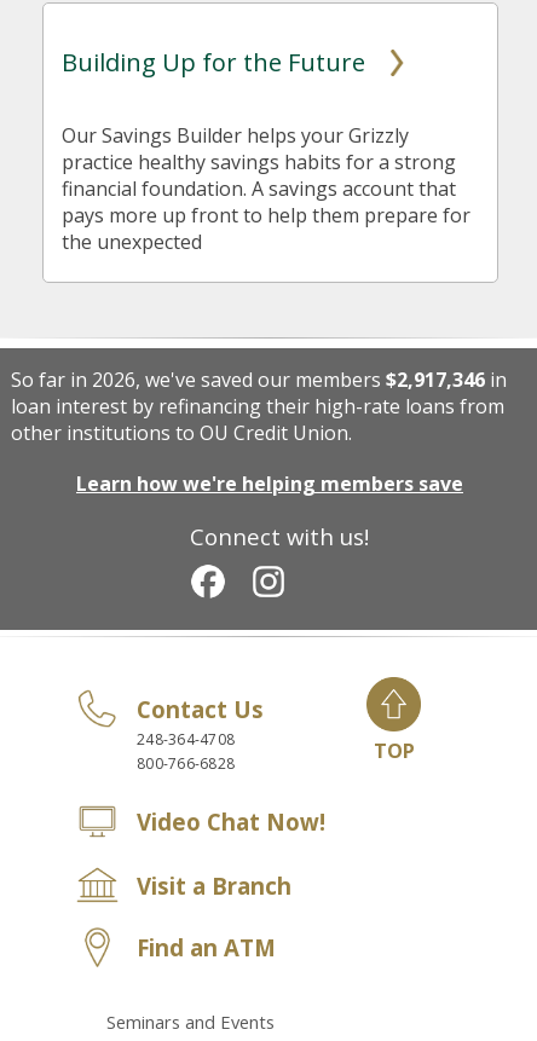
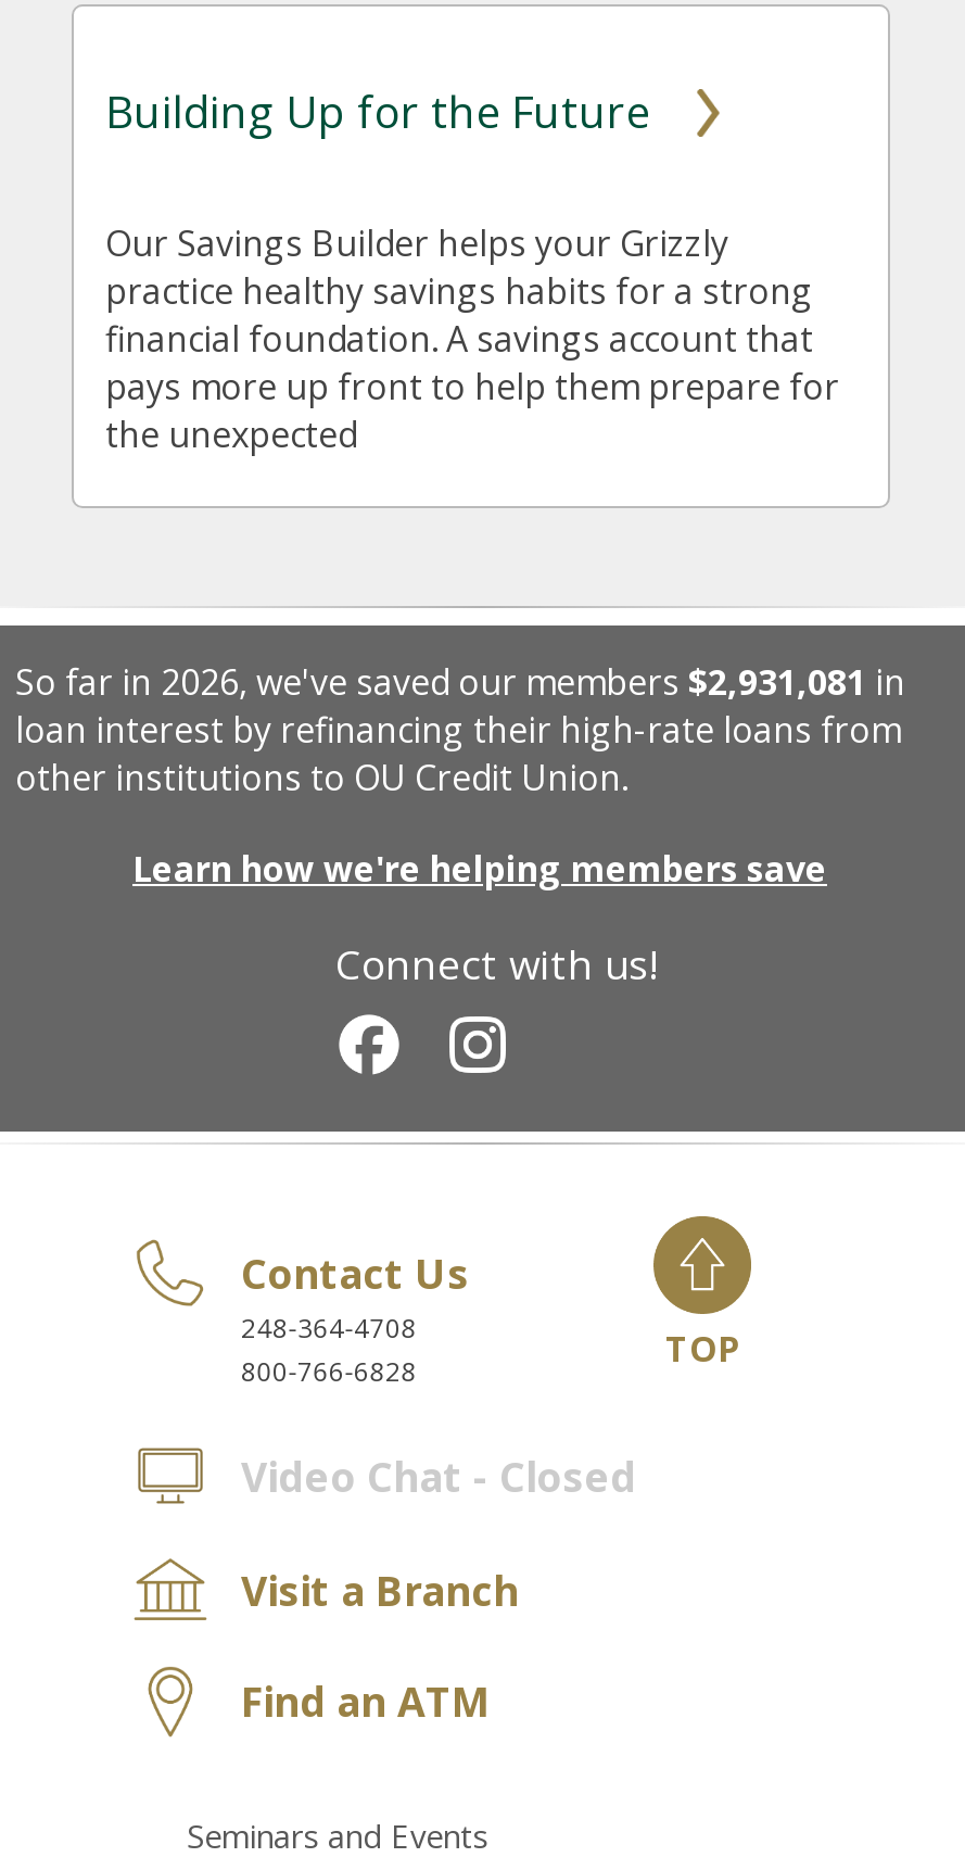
- So far in 2026, we've saved our members $2,917,346 in
+ So far in 2026, we've saved our members $2,931,081 in

- Video Chat Now!
+ Video Chat - Closed
